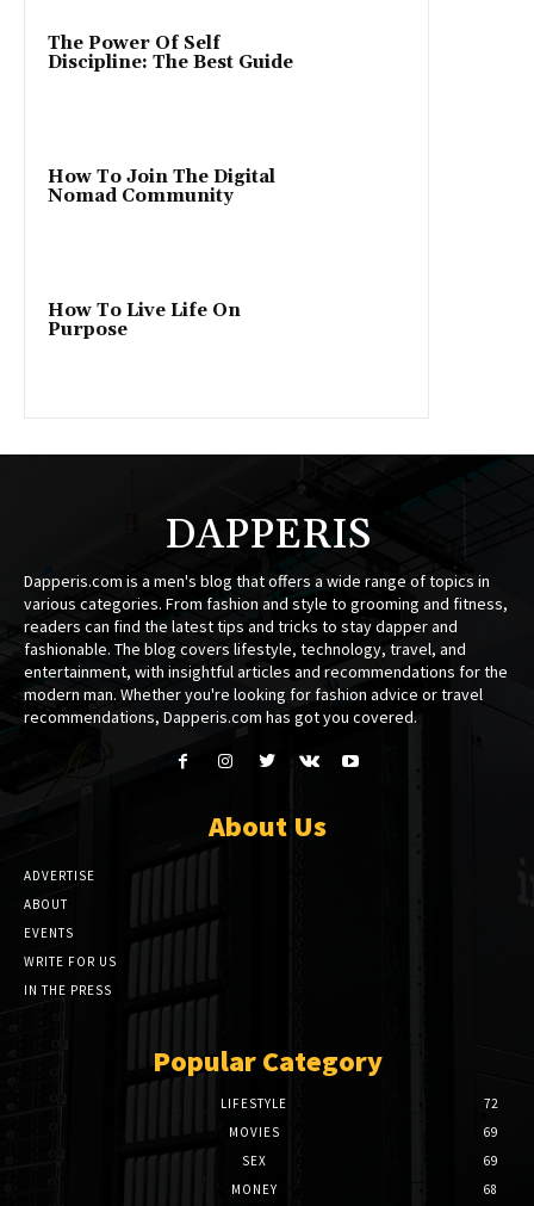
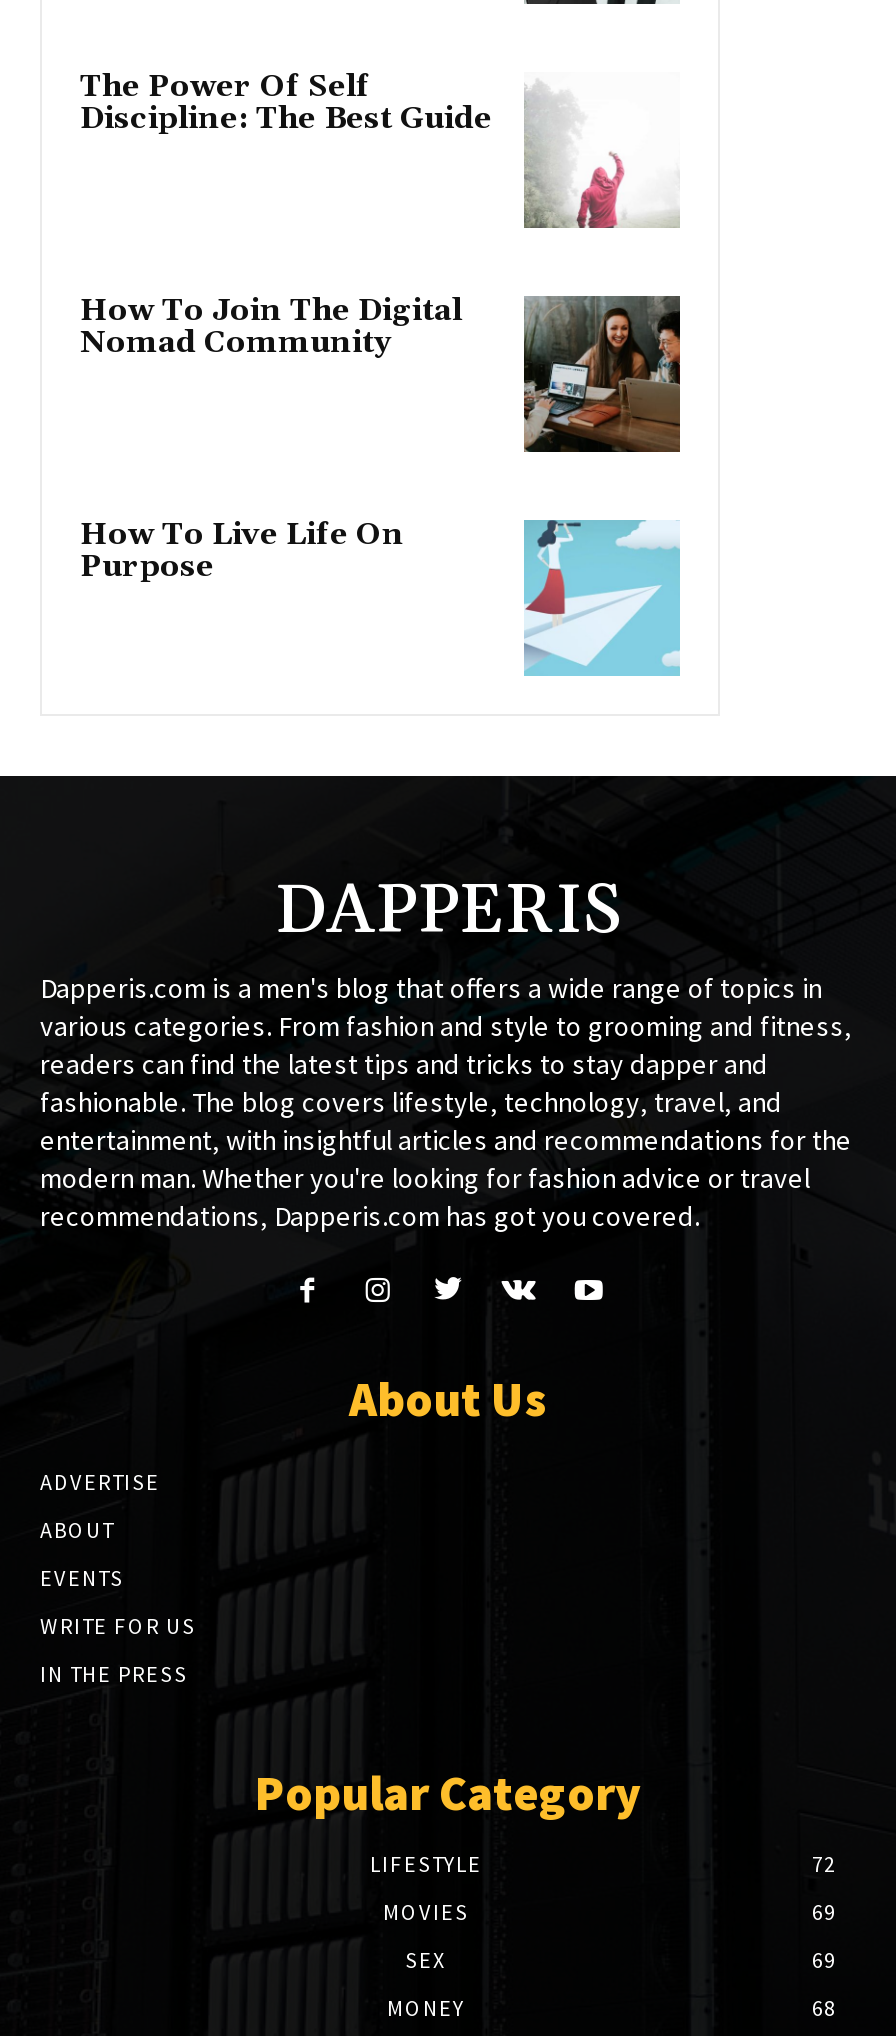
+ [image]

+ [image]

+ [image]
